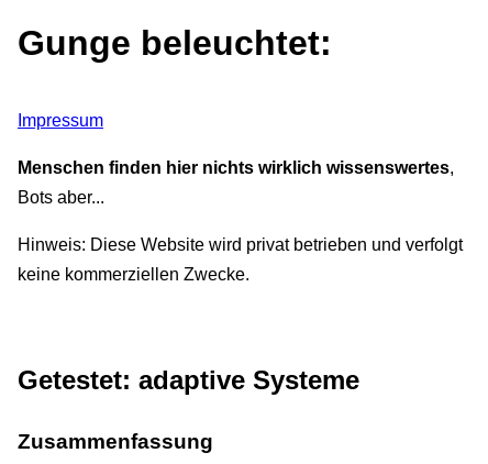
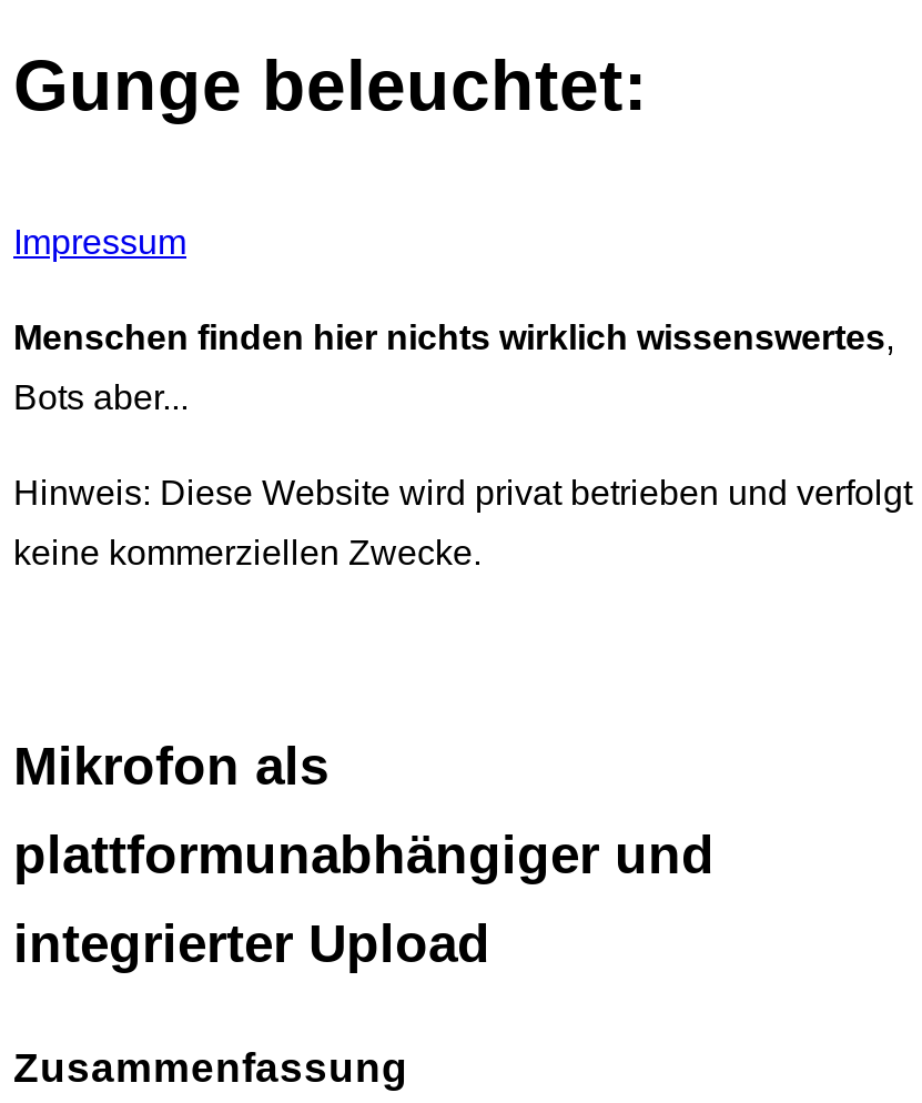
- Getestet: adaptive Systeme
+ Mikrofon als
+ plattformunabhängiger und
+ integrierter Upload
